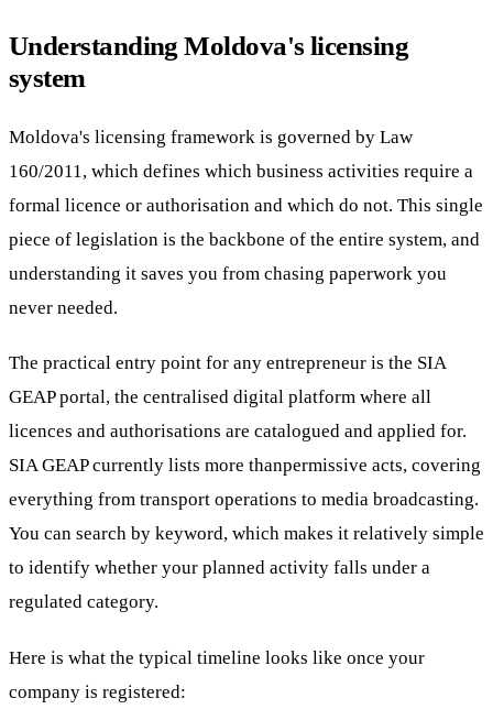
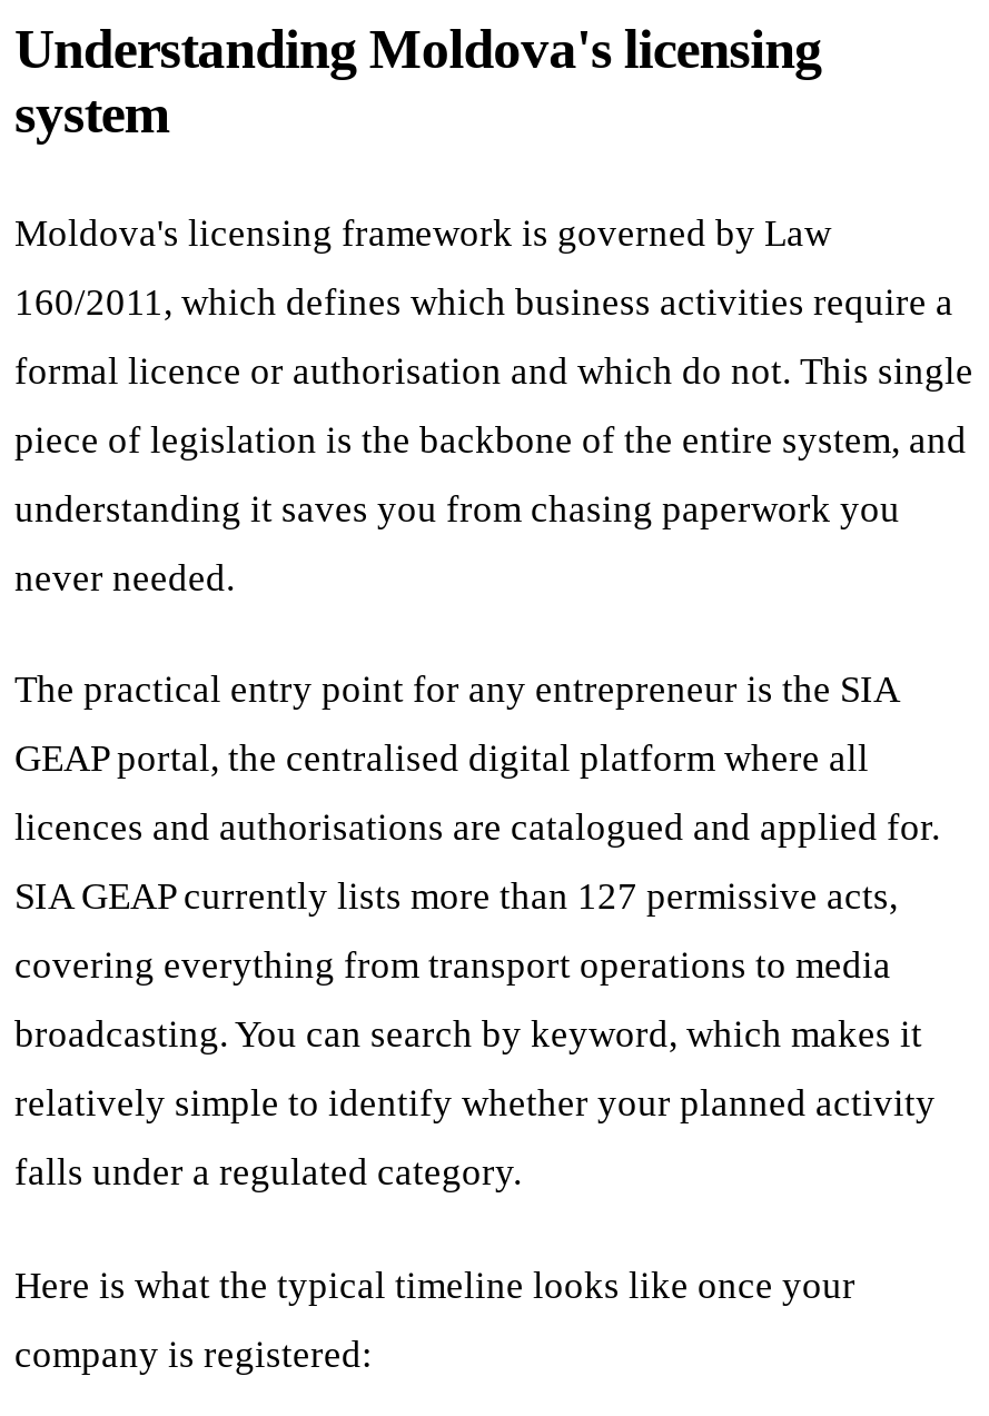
- SIA GEAP currently lists more thanpermissive acts, covering
+ SIA GEAP currently lists more than 127 permissive acts,

- everything from transport operations to media broadcasting.
+ covering everything from transport operations to media

- You can search by keyword, which makes it relatively simple
+ broadcasting. You can search by keyword, which makes it

- to identify whether your planned activity falls under a
+ relatively simple to identify whether your planned activity

- regulated category.
+ falls under a regulated category.
